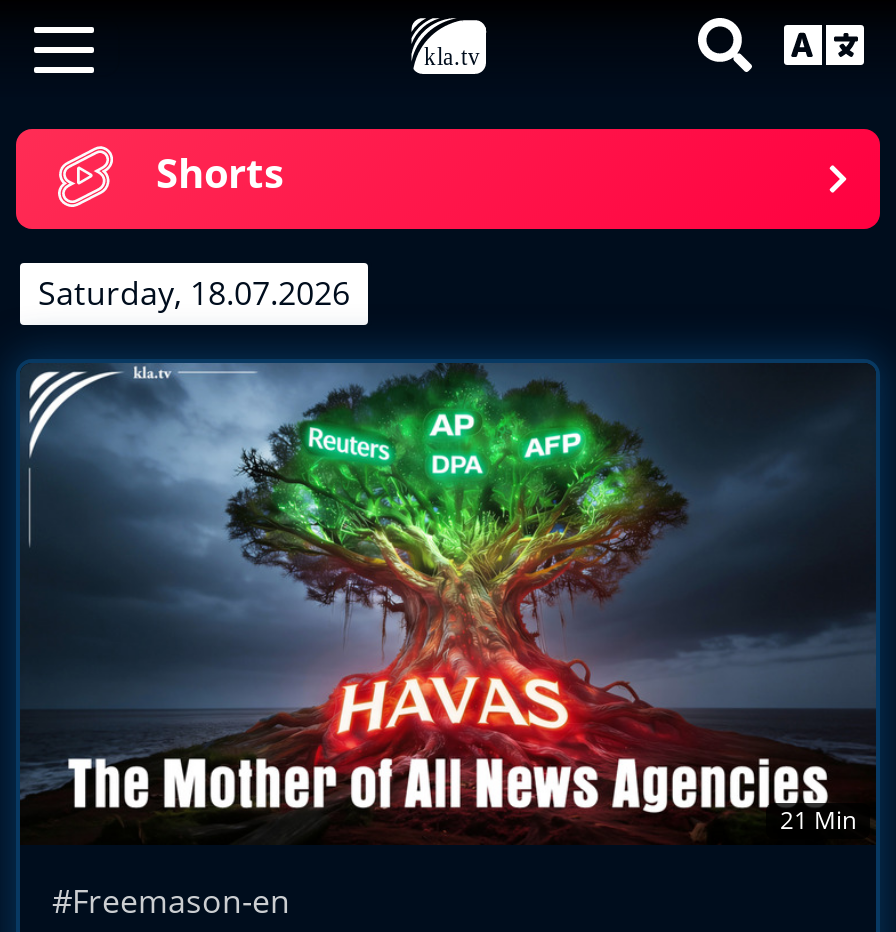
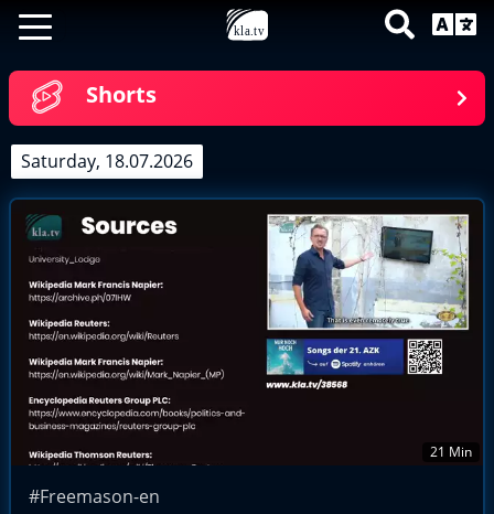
- [image]
+ [image]
